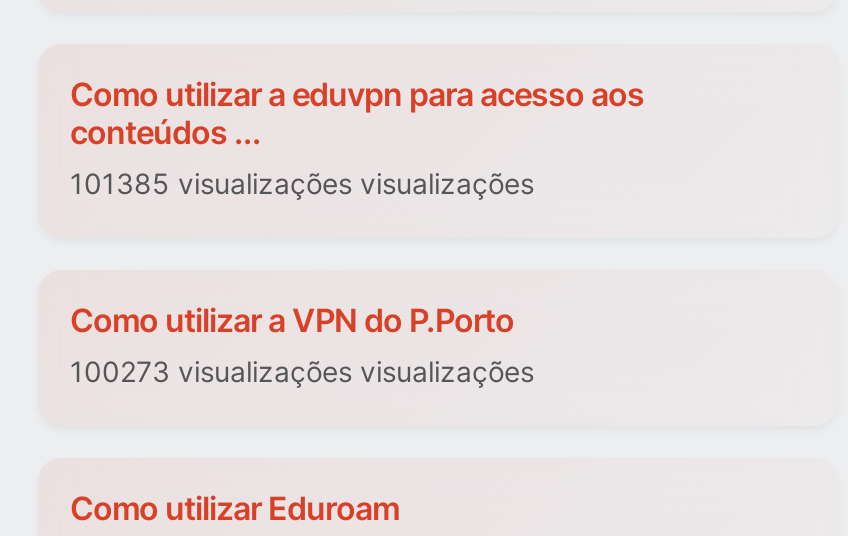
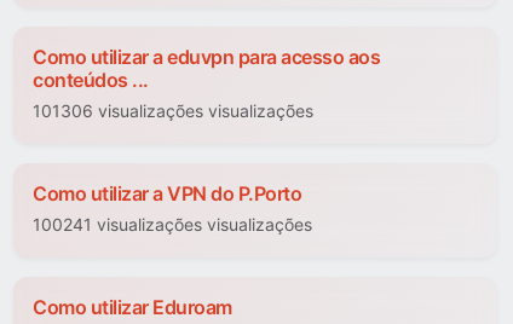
- 101385 visualizações visualizações
+ 101306 visualizações visualizações

- 100273 visualizações visualizações
+ 100241 visualizações visualizações
